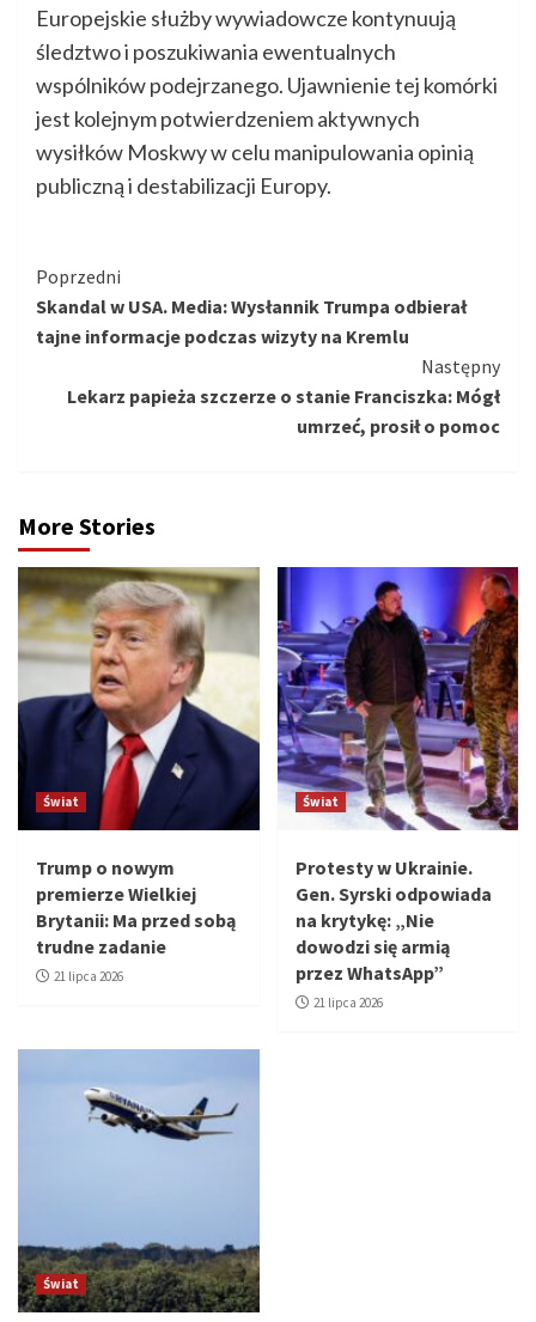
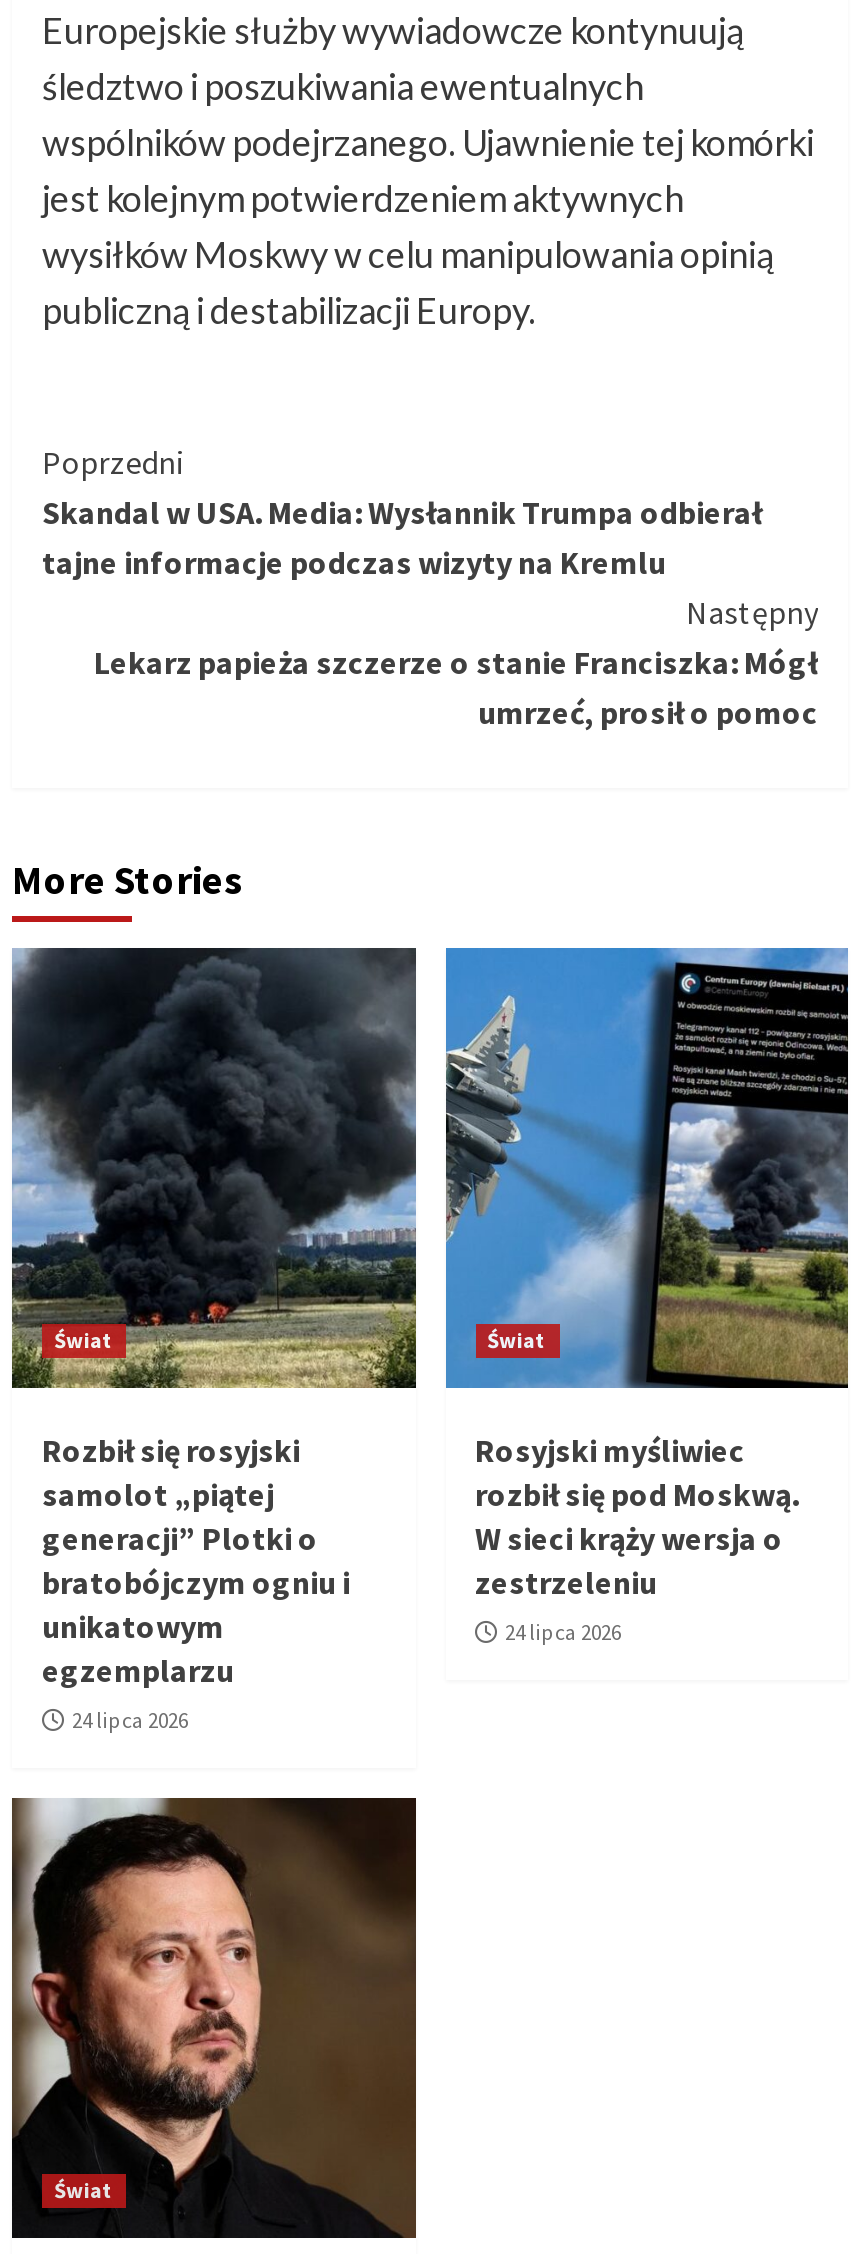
- [image]
- Trump o nowym
- premierze Wielkiej
- Brytanii: Ma przed sobą
- trudne zadanie
- 21 lipca 2026
+ [image]
+ Rozbił się rosyjski
+ samolot „piątej
+ generacji” Plotki o
+ bratobójczym ogniu i
+ unikatowym
+ egzemplarzu
+ 24 lipca 2026

- [image]
- Protesty w Ukrainie.
- Gen. Syrski odpowiada
- na krytykę: „Nie
- dowodzi się armią
- przez WhatsApp”
- 21 lipca 2026
+ [image]
+ Rosyjski myśliwiec
+ rozbił się pod Moskwą.
+ W sieci krąży wersja o
+ zestrzeleniu
+ 24 lipca 2026

- [image]
+ [image]
